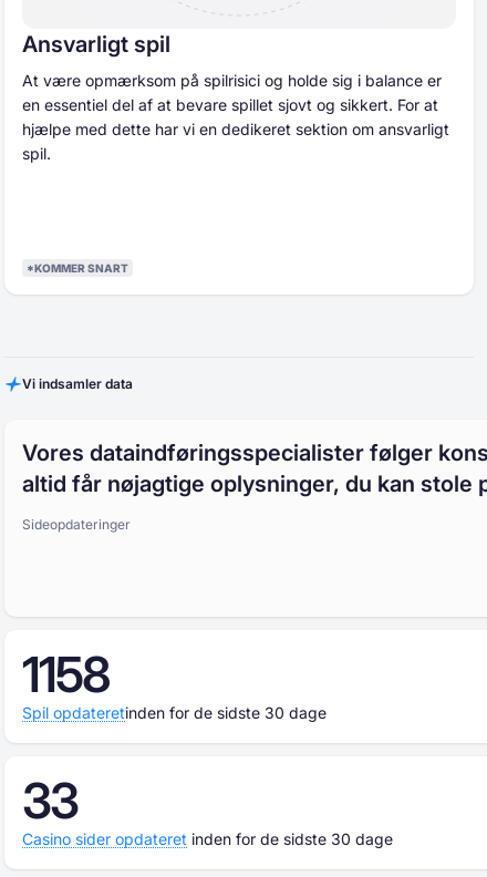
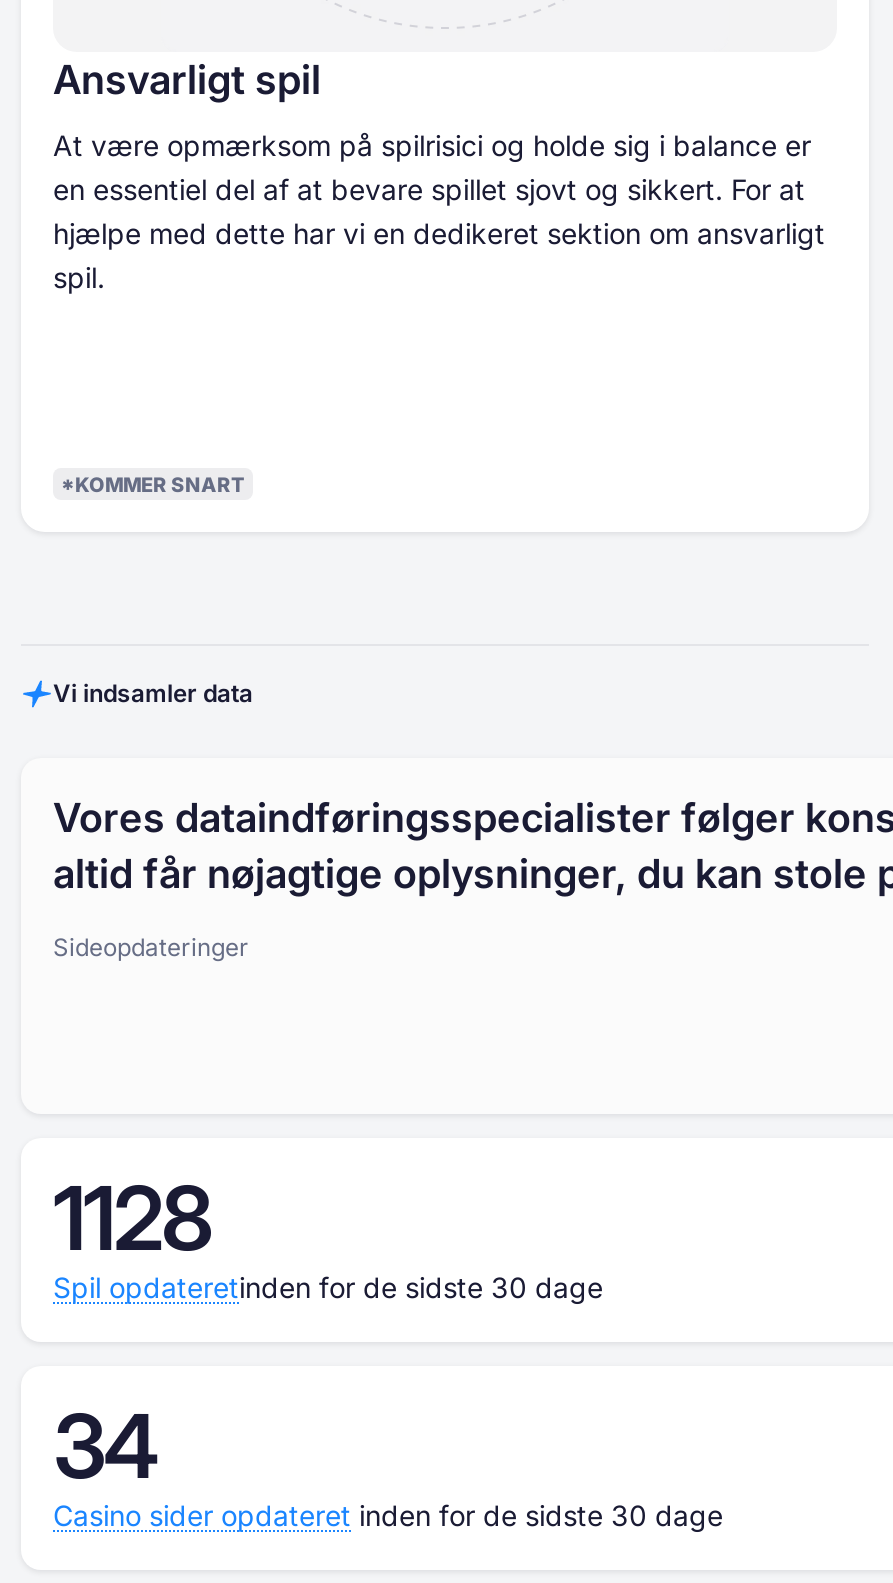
- 1158
+ 1128

- 33
+ 34
